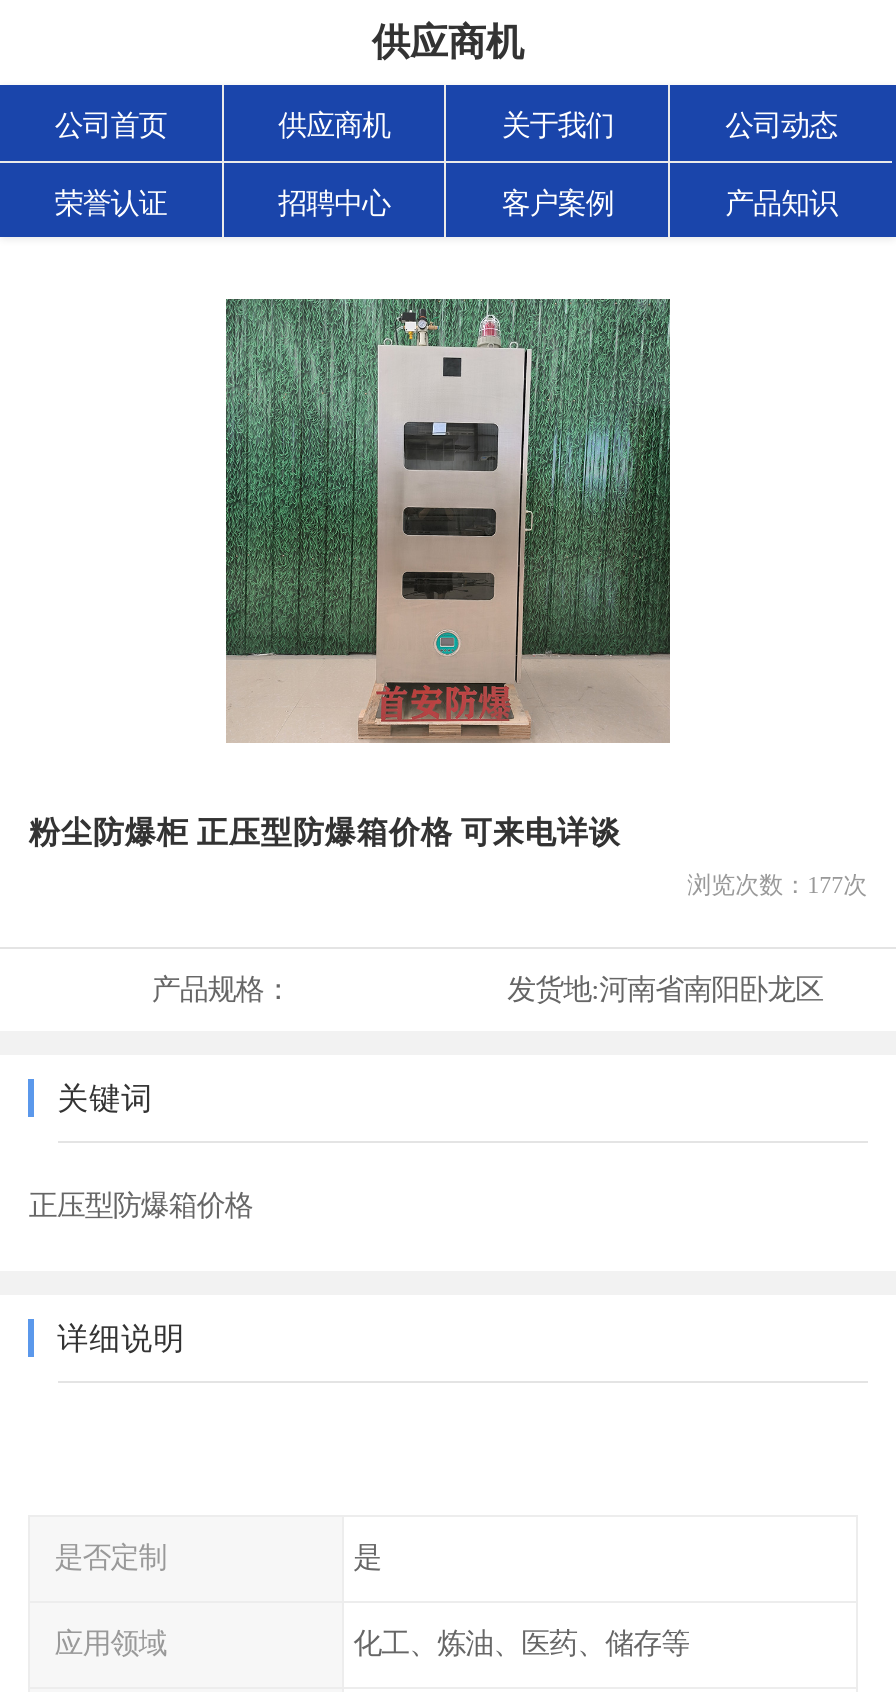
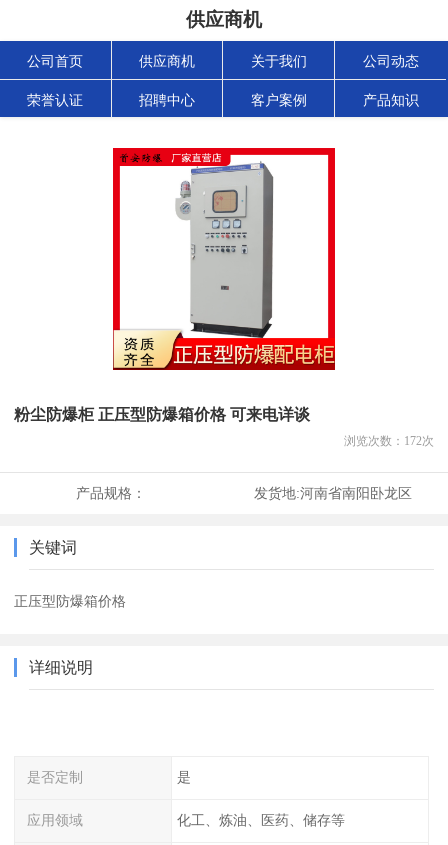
- [image]
+ [image]

- 浏览次数：177次
+ 浏览次数：172次
